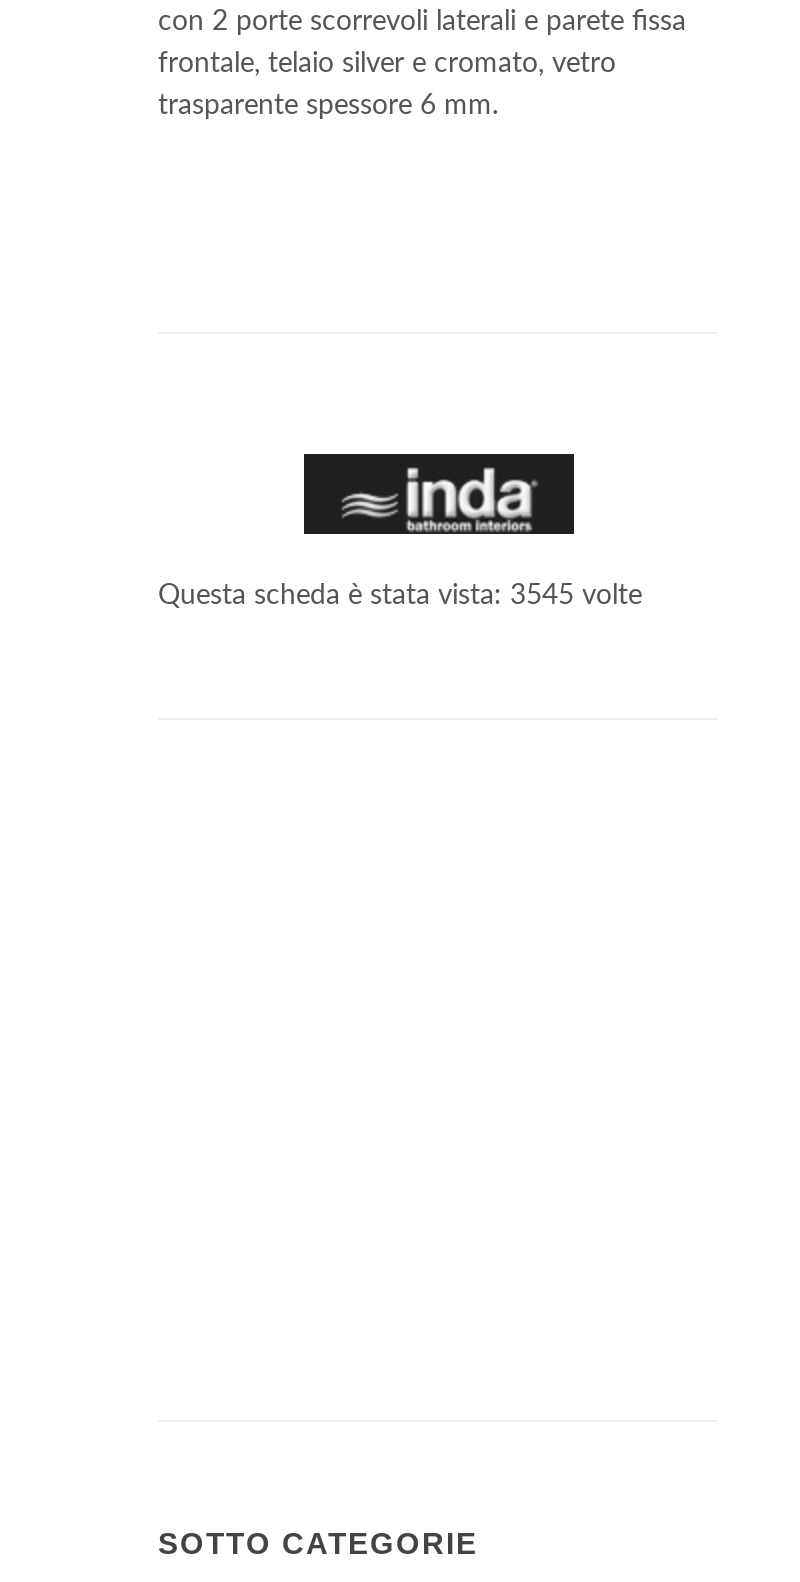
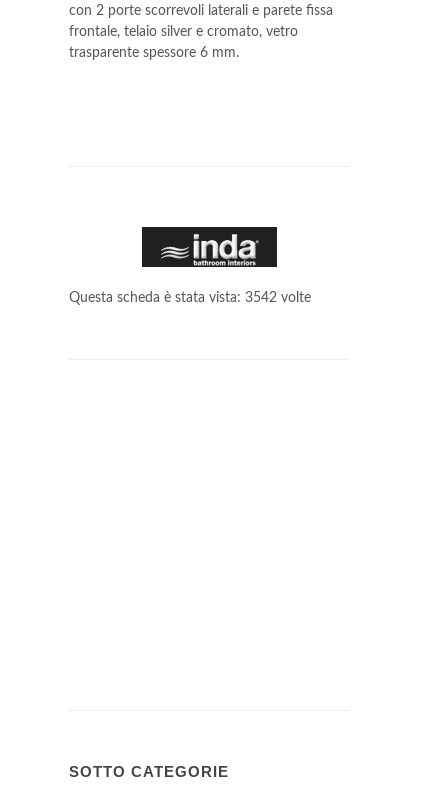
- Questa scheda è stata vista: 3545 volte
+ Questa scheda è stata vista: 3542 volte
